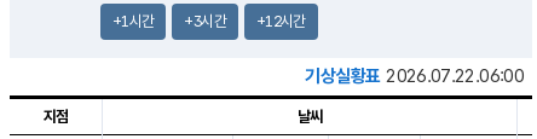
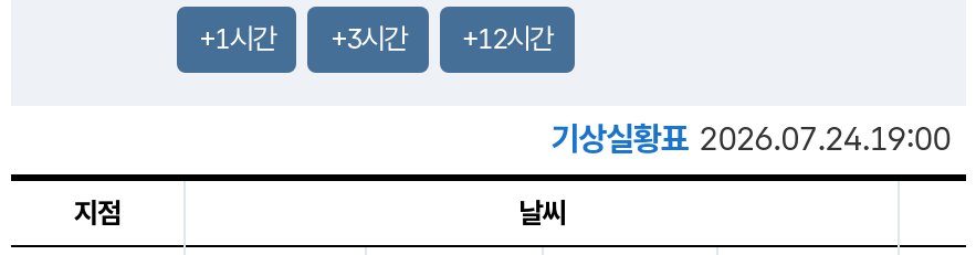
- 기상실황표 2026.07.22.06:00
+ 기상실황표 2026.07.24.19:00
